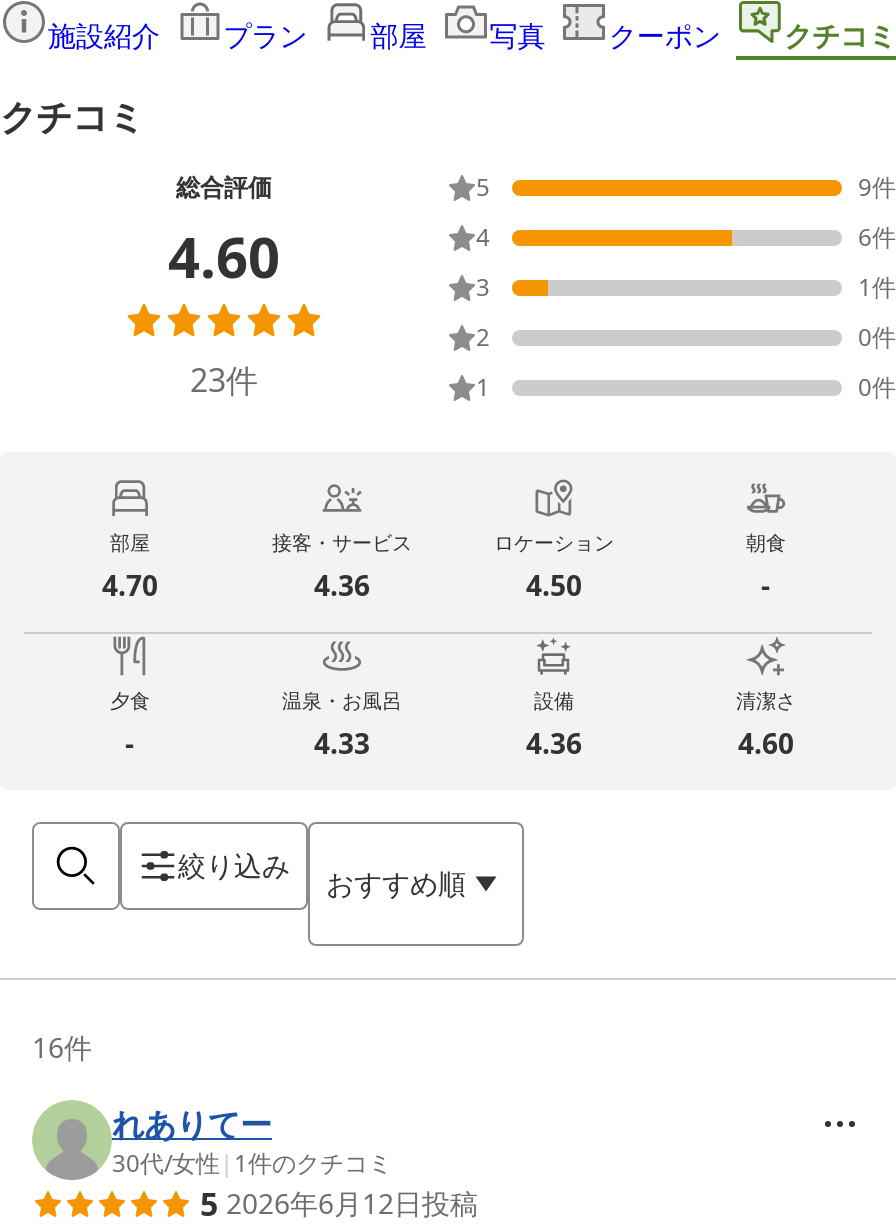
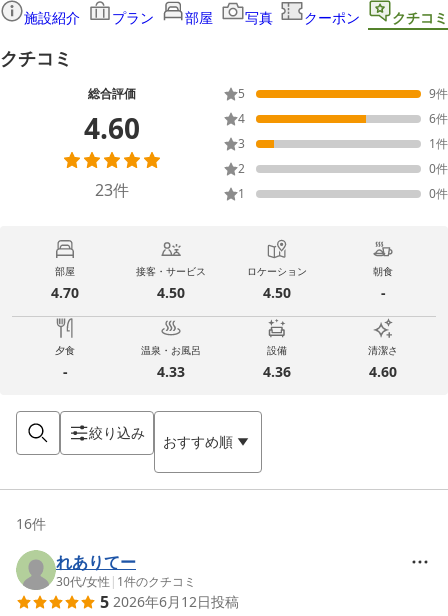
- 4.36
+ 4.50
